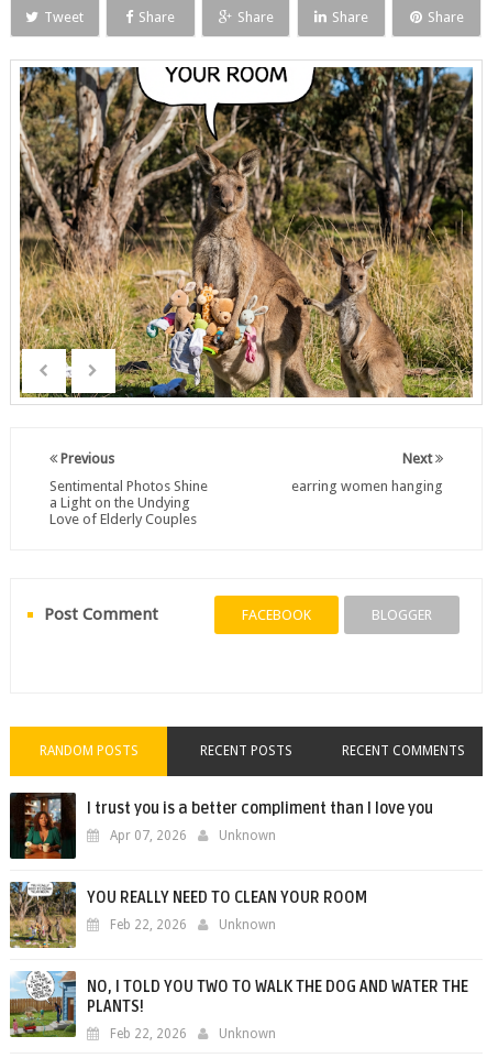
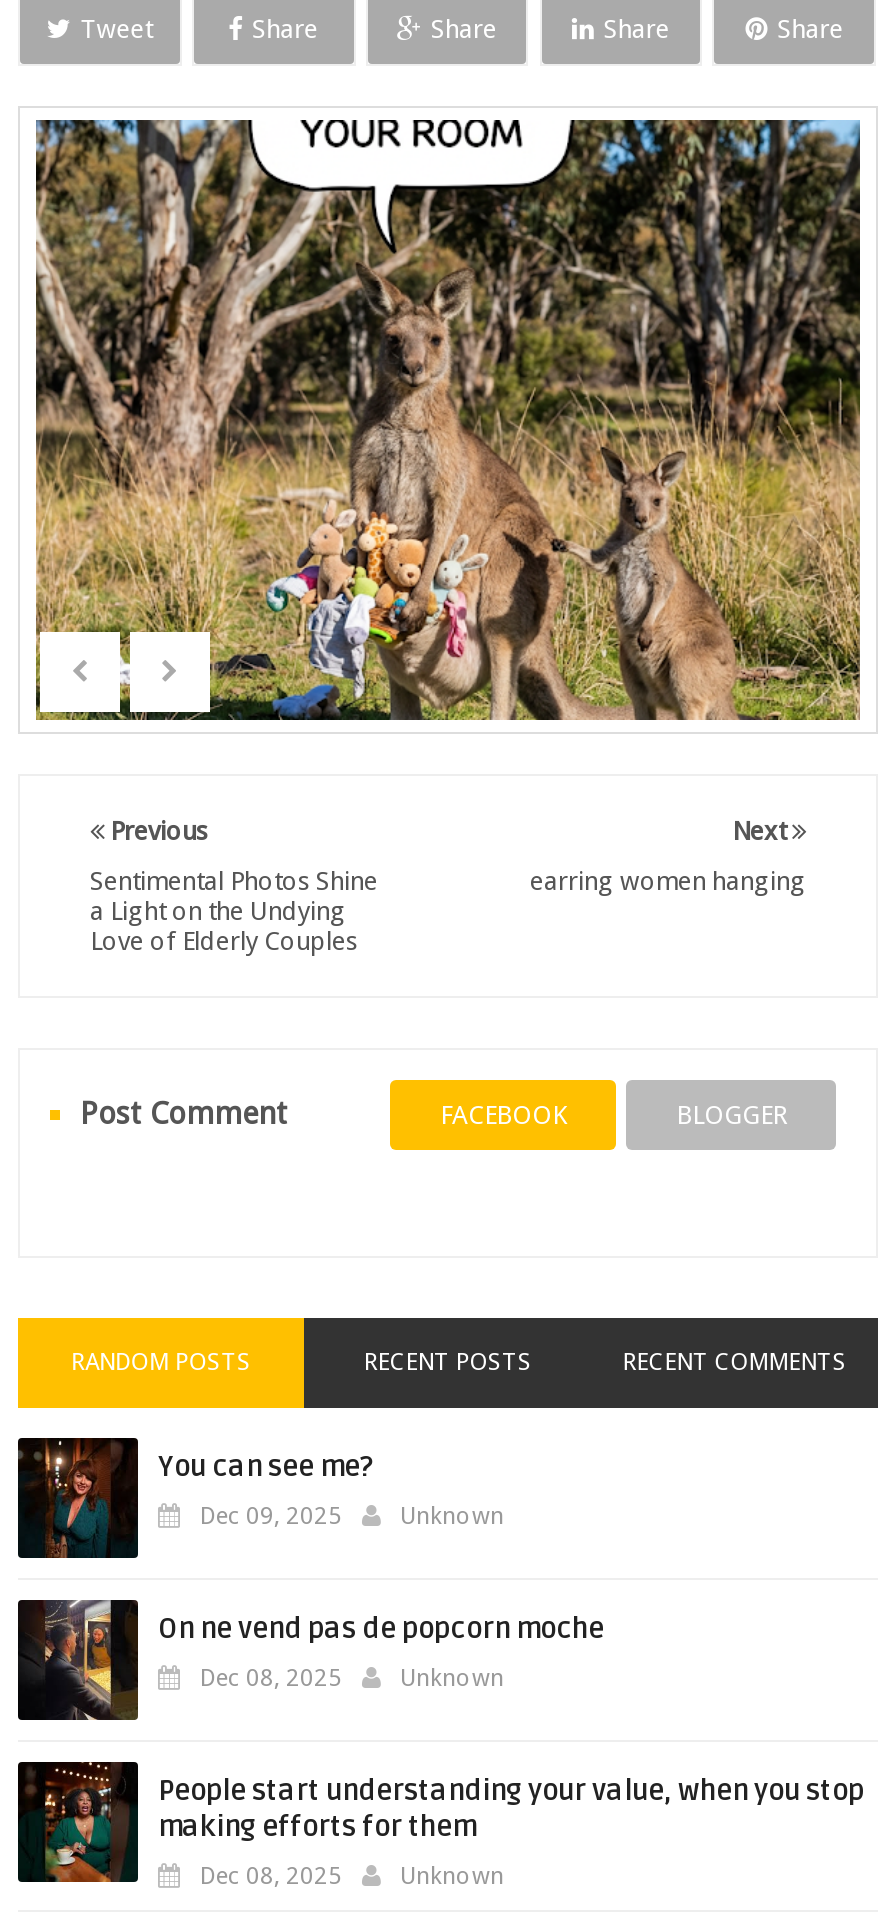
- [image]
- I trust you is a better compliment than I love you
+ [image]
+ You can see me?

- Apr 07, 2026
+ Dec 09, 2025

- [image]
- YOU REALLY NEED TO CLEAN YOUR ROOM
+ [image]
+ On ne vend pas de popcorn moche

- Feb 22, 2026
+ Dec 08, 2025

- [image]
- NO, I TOLD YOU TWO TO WALK THE DOG AND WATER THE
- PLANTS!
+ [image]
+ People start understanding your value, when you stop
+ making efforts for them

- Feb 22, 2026
+ Dec 08, 2025
